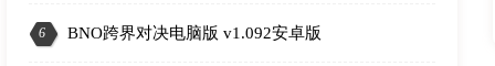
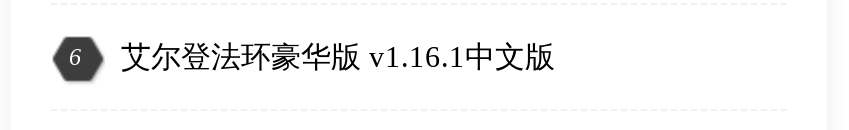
- BNO跨界对决电脑版 v1.092安卓版
+ 艾尔登法环豪华版 v1.16.1中文版
